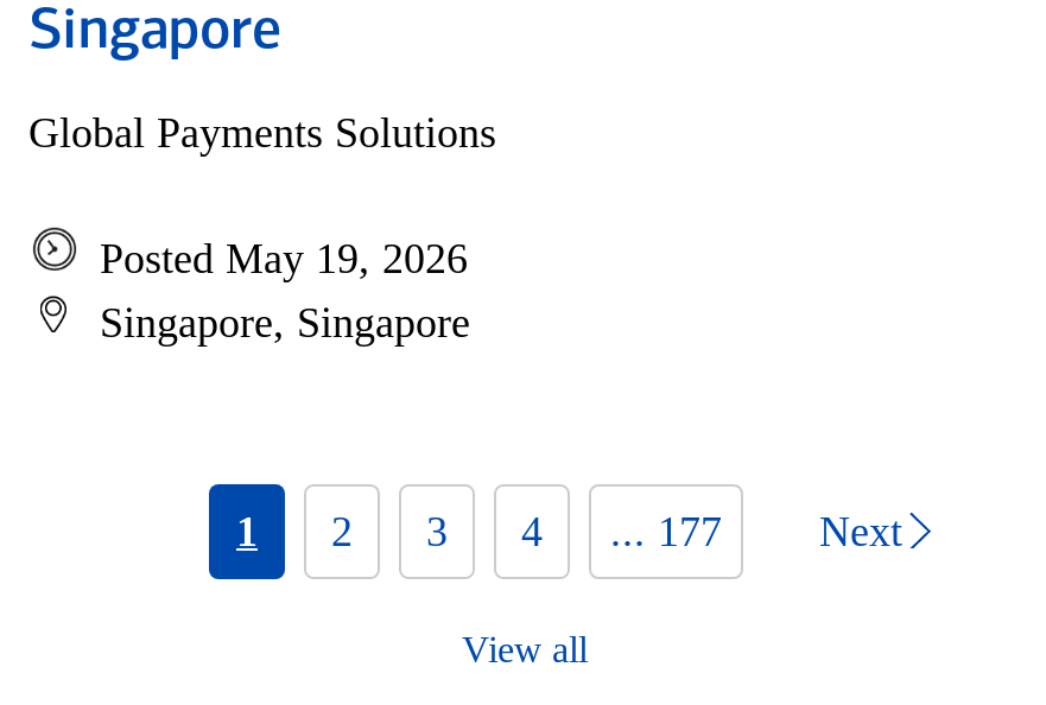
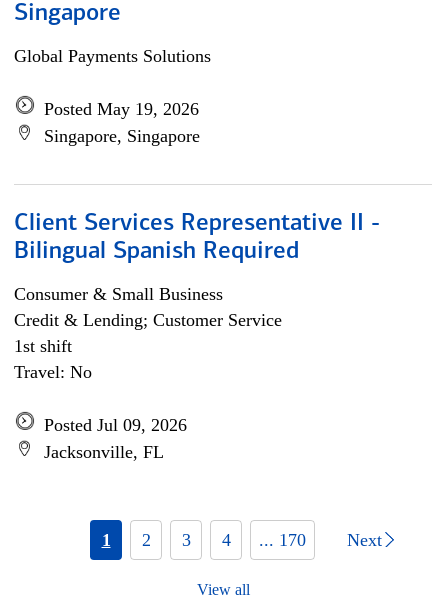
+ Client Services Representative II -
+ Bilingual Spanish Required
+ Consumer & Small Business
+ Credit & Lending; Customer Service
+ 1st shift
+ Travel: No
+ Posted Jul 09, 2026
+ Jacksonville, FL

- 1 2 3 4 ... 177
+ 1 2 3 4 ... 170
